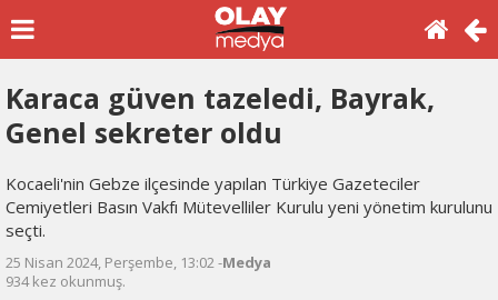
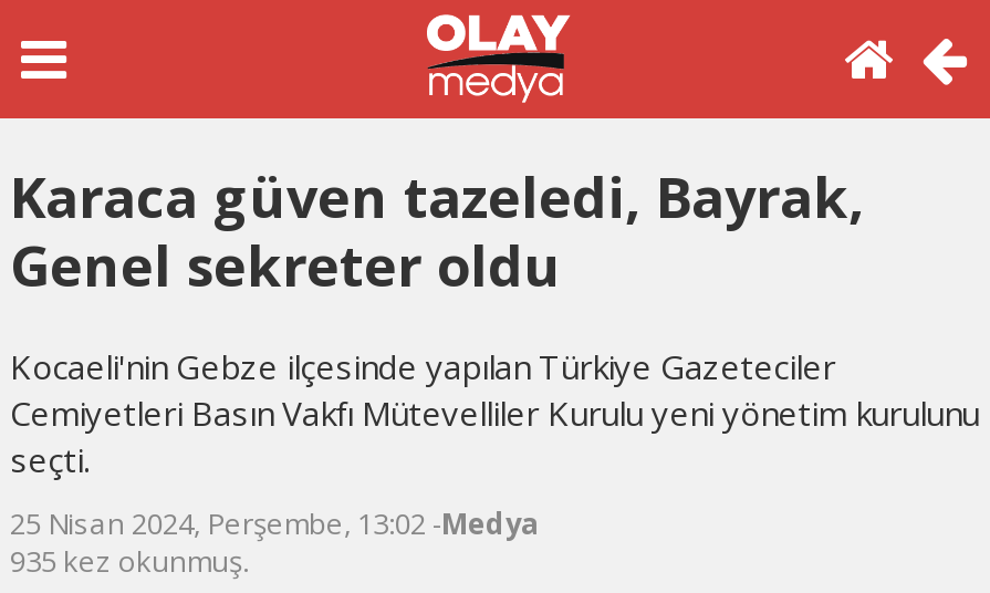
- 934 kez okunmuş.
+ 935 kez okunmuş.
